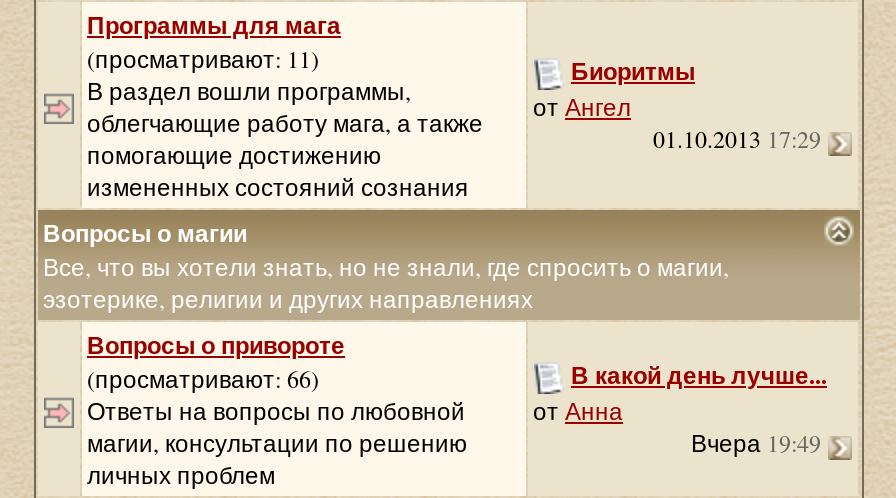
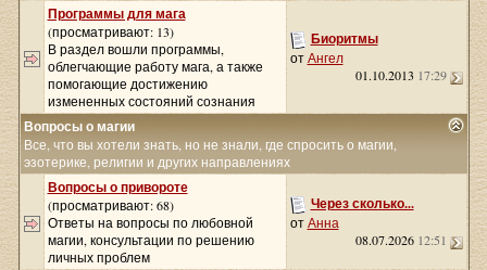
- (просматривают: 11)
+ (просматривают: 13)

- (просматривают: 66)
+ (просматривают: 68)

- В какой день лучше...
+ Через сколько...

- Вчера 19:49
+ 08.07.2026 12:51
